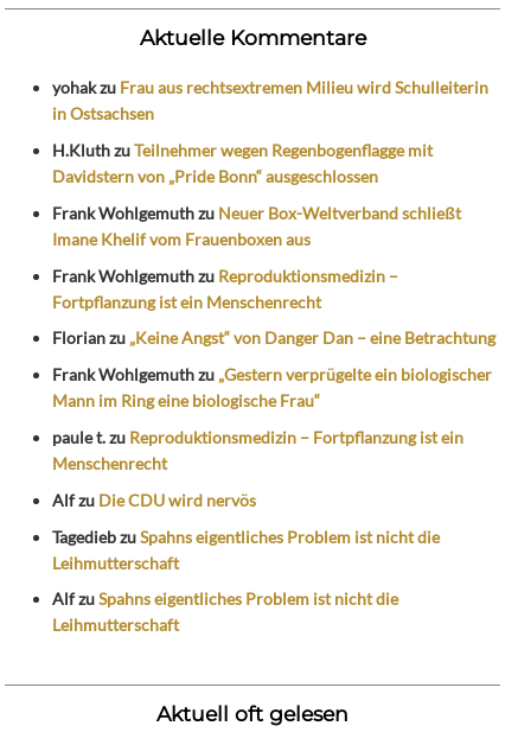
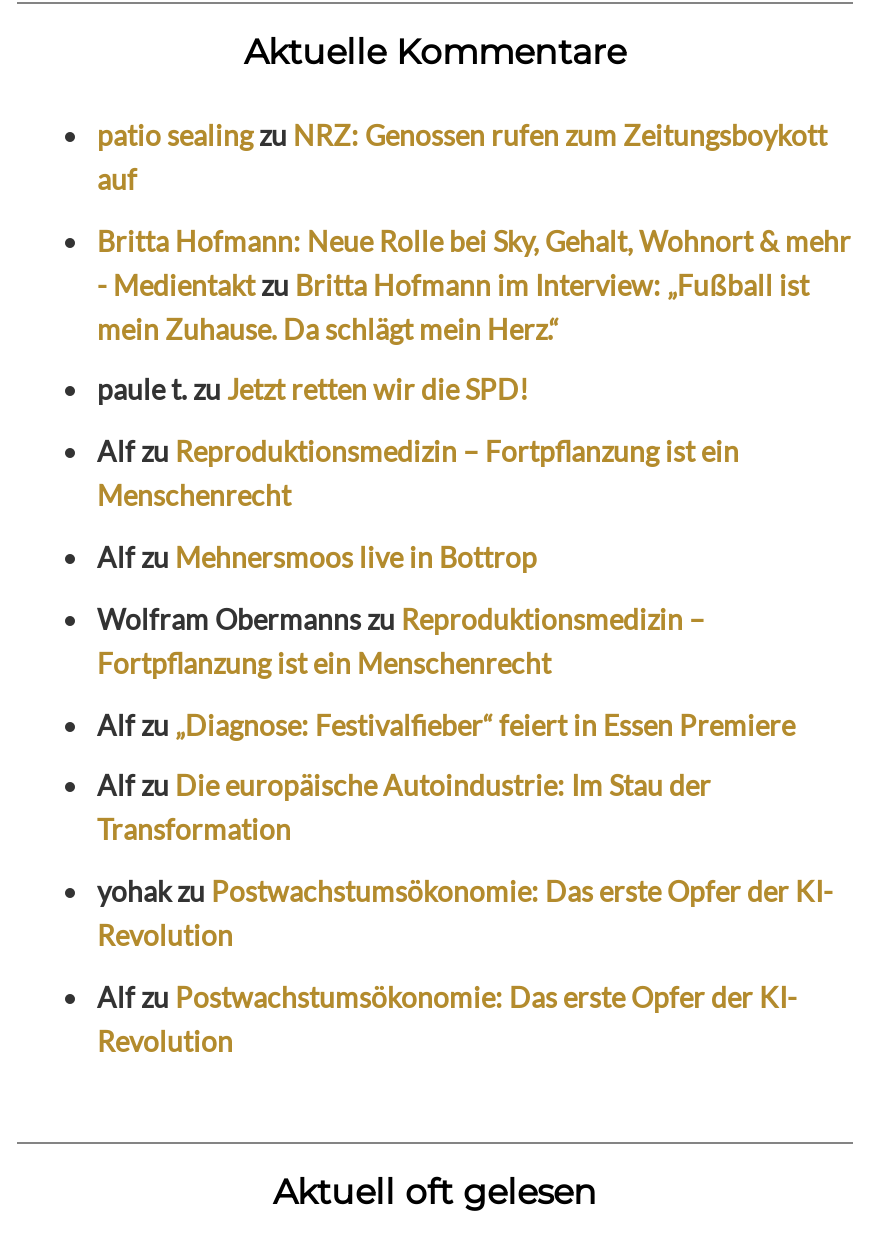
- yohakzu Frau aus rechtsextremen Milieu wird Schulleiterin
- in Ostsachsen
- H.Kluth zu Teilnehmer wegen Regenbogenflagge mit
- Davidstern von „Pride Bonn“ ausgeschlossen
- Frank Wohlgemuth zu Neuer Box-Weltverband schließt
- Imane Khelif vom Frauenboxen aus
- Frank Wohlgemuth zu Reproduktionsmedizin –
+ patio sealing zu NRZ: Genossen rufen zum Zeitungsboykott
+ auf
+ Britta Hofmann: Neue Rolle bei Sky, Gehalt, Wohnort & mehr
+ - Medientakt zu Britta Hofmann im Interview: „Fußball ist
+ mein Zuhause. Da schlägt mein Herz.“
+ paule t. zu Jetzt retten wir die SPD!
+ Alf zu Reproduktionsmedizin – Fortpflanzung ist ein
+ Alf zu Mehnersmoos live in Bottrop
+ Wolfram Obermanns zu Reproduktionsmedizin –

moved down: Fortpflanzung ist ein Menschenrecht

- Florian zu „Keine Angst“ von Danger Dan – eine Betrachtung
- Frank Wohlgemuth zu „Gestern verprügelte ein biologischer
- Mann im Ring eine biologische Frau“
- paule t. zu Reproduktionsmedizin – Fortpflanzung ist ein
- Alf zu Die CDU wird nervös
- Tagedieb zu Spahns eigentliches Problem ist nicht die
- Leihmutterschaft
- Alf zu Spahns eigentliches Problem ist nicht die
- Leihmutterschaft
+ Alf zu „Diagnose: Festivalfieber“ feiert in Essen Premiere
+ Alf zu Die europäische Autoindustrie: Im Stau der
+ Transformation
+ yohak zu Postwachstumsökonomie: Das erste Opfer der KI-
+ Revolution
+ Alf zu Postwachstumsökonomie: Das erste Opfer der KI-
+ Revolution

moved up: Menschenrecht
